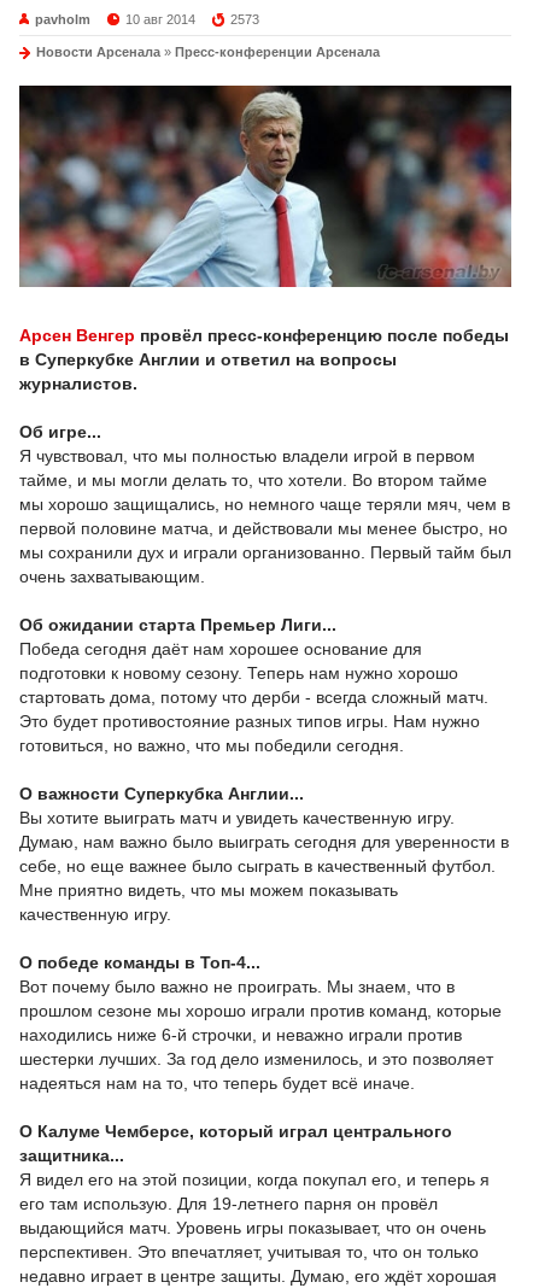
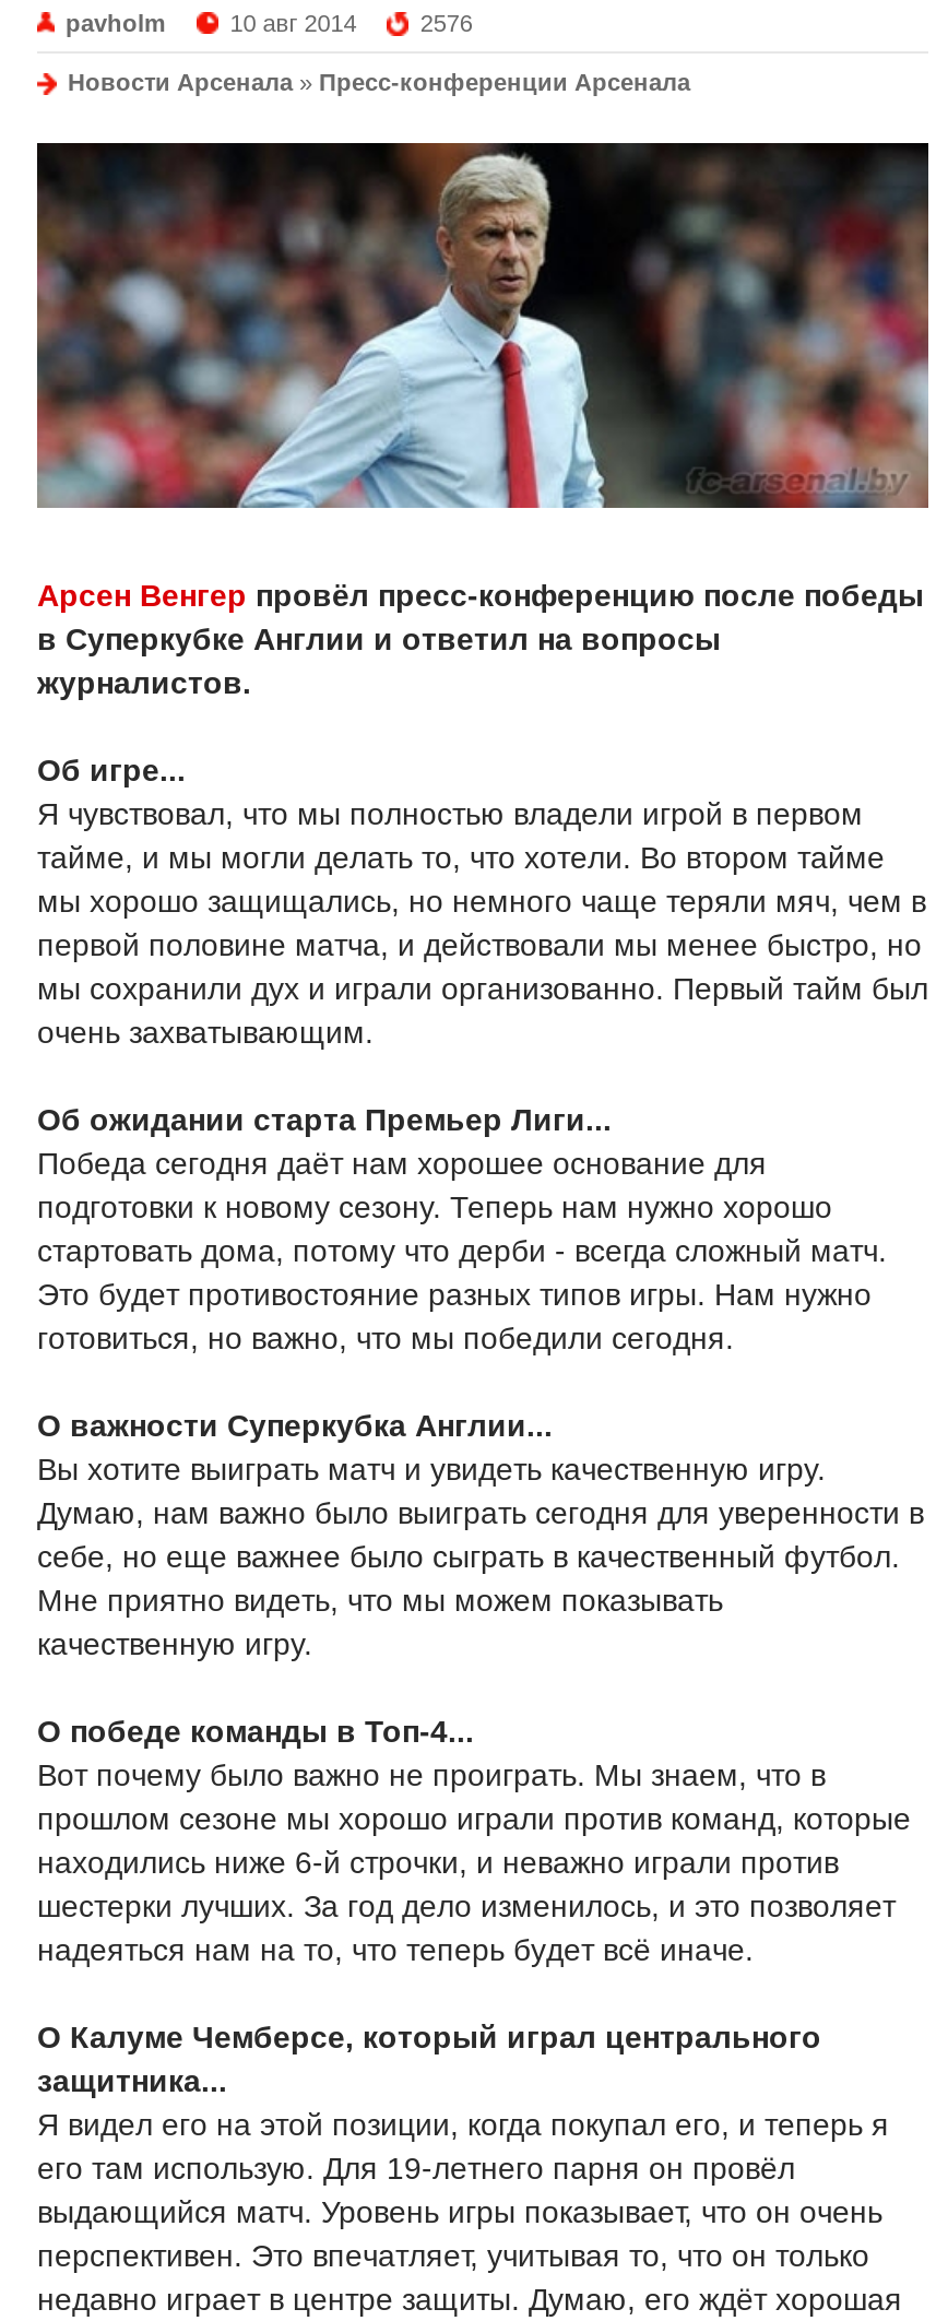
- 2573
+ 2576
